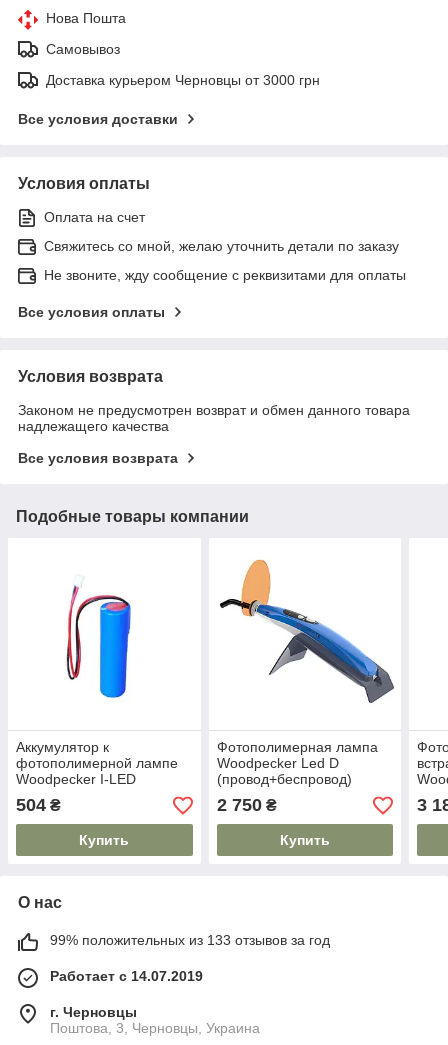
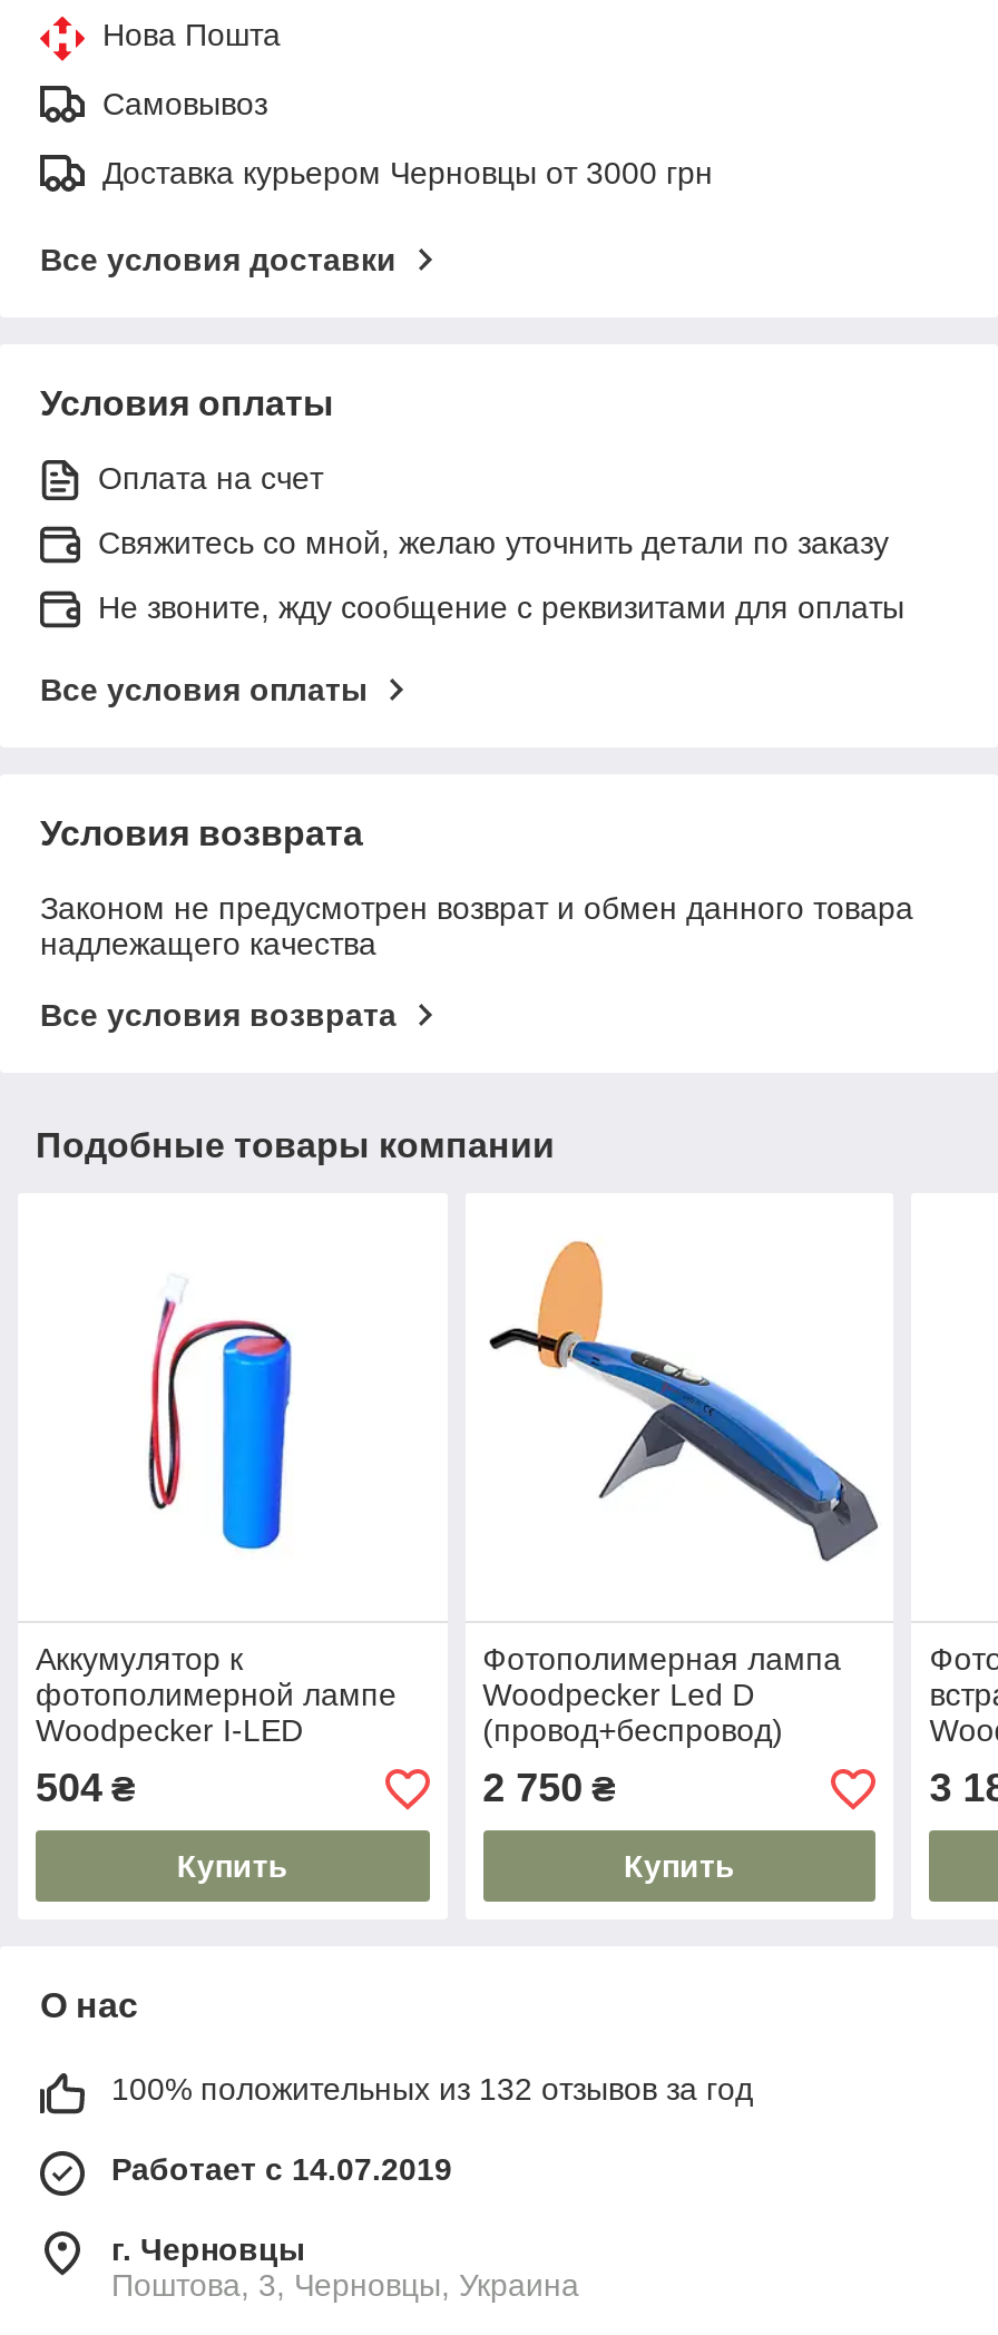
- 99% положительных из 133 отзывов за год
+ 100% положительных из 132 отзывов за год
